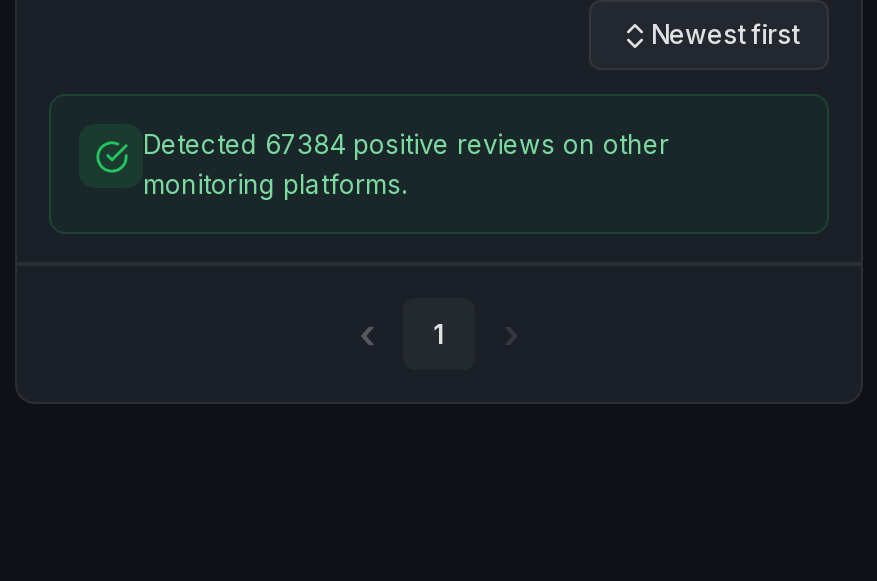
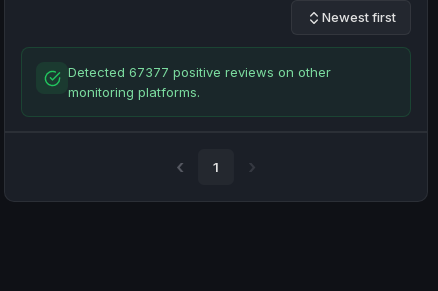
- Detected 67384 positive reviews on other
+ Detected 67377 positive reviews on other
